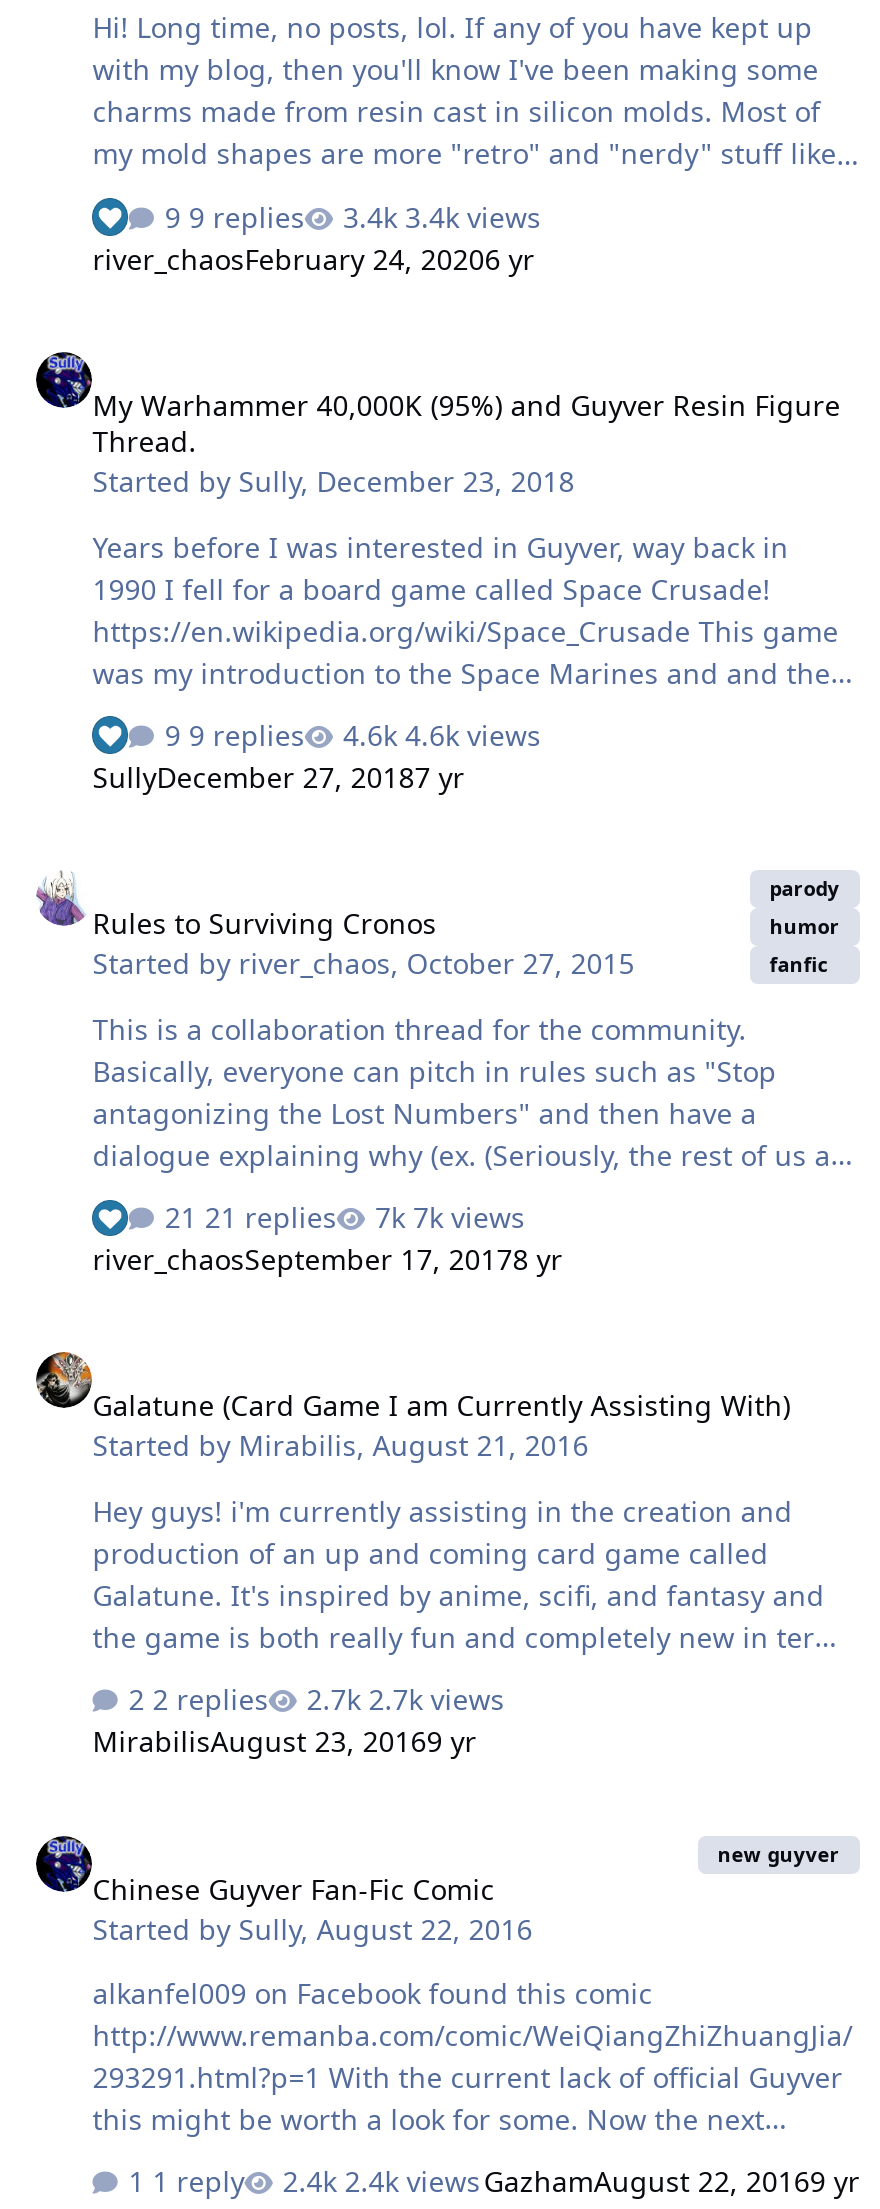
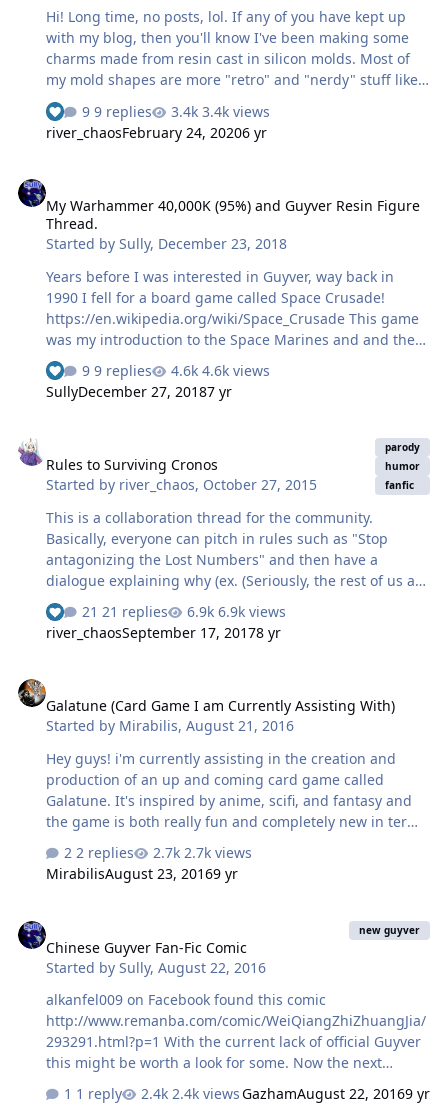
- 7k views
+ 6.9k views
